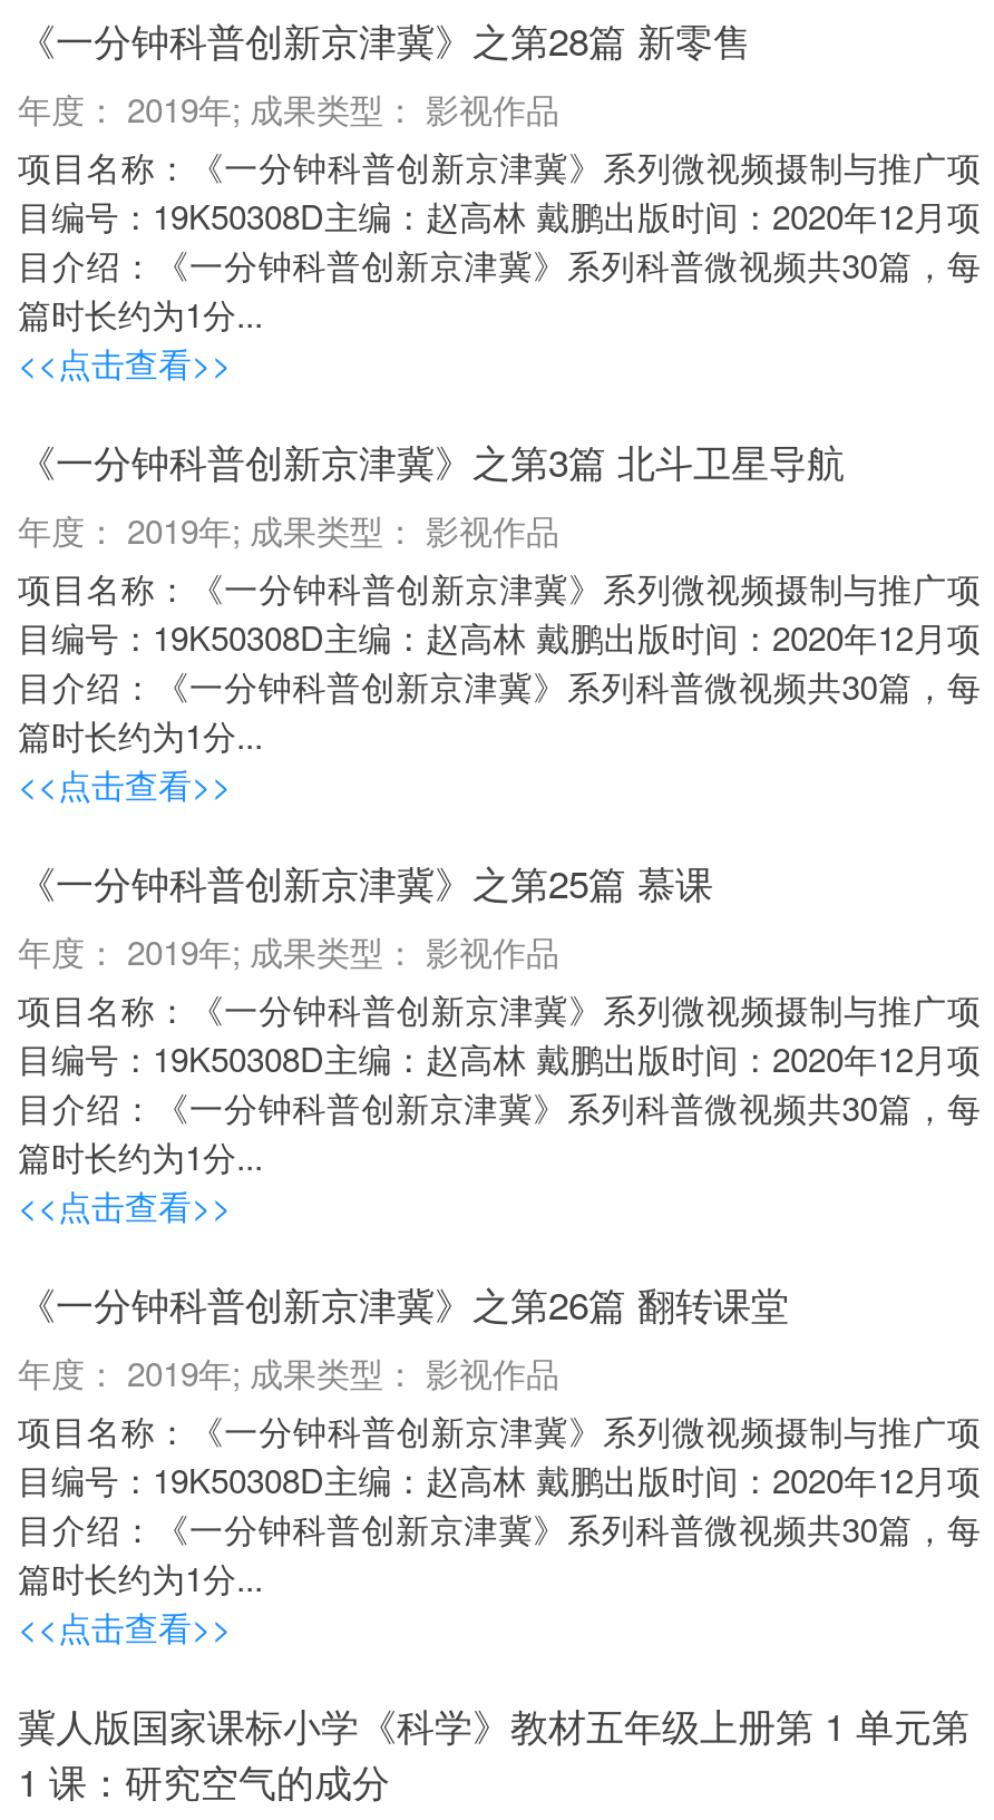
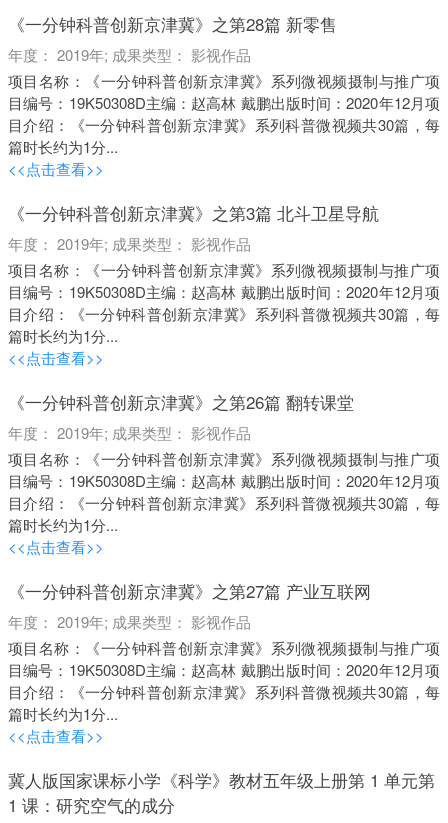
- 《一分钟科普创新京津冀》之第25篇 慕课

+ 《一分钟科普创新京津冀》之第27篇 产业互联网

moved up: 《一分钟科普创新京津冀》之第26篇 翻转课堂
